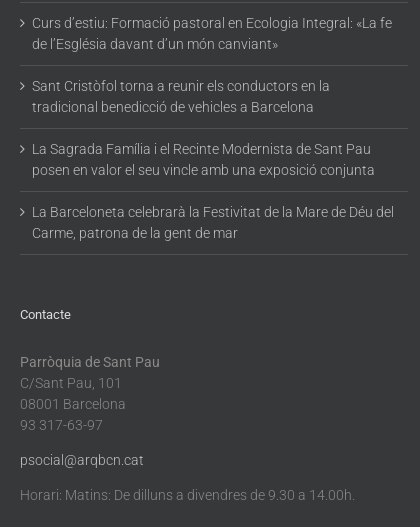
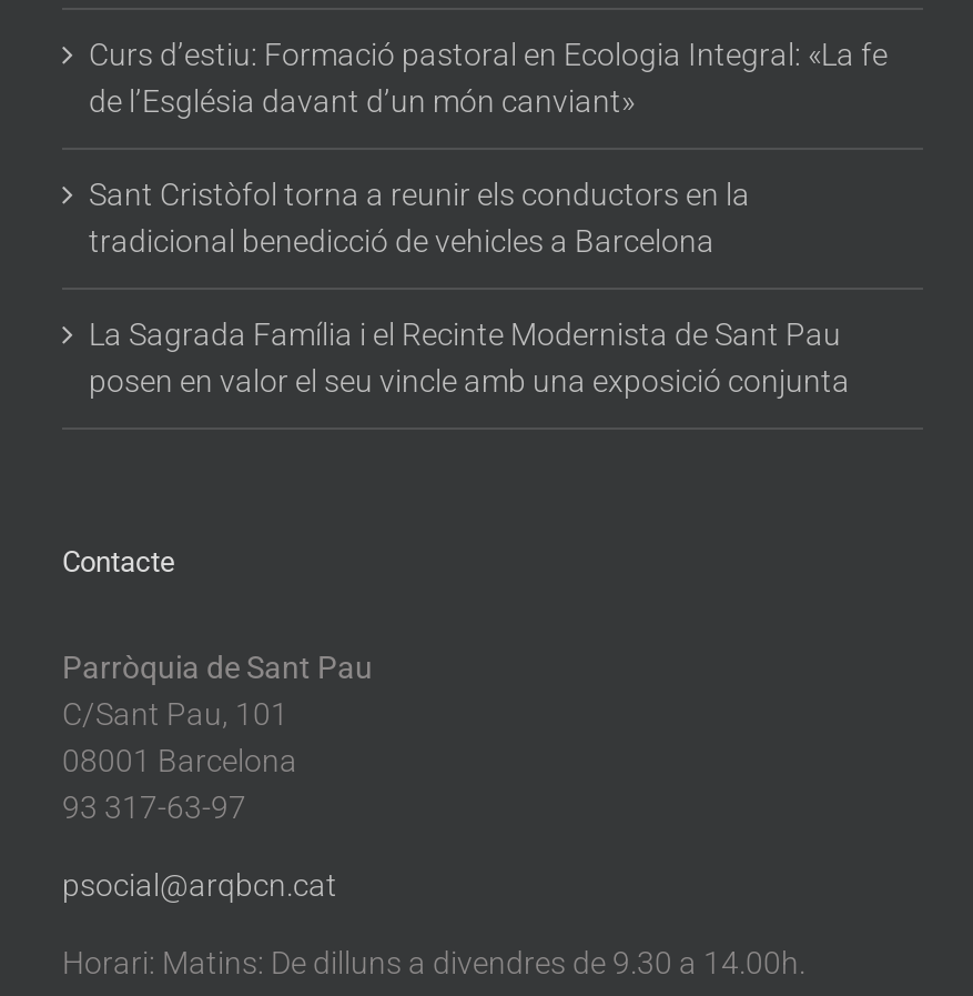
- La Barceloneta celebrarà la Festivitat de la Mare de Déu del
- Carme, patrona de la gent de mar
